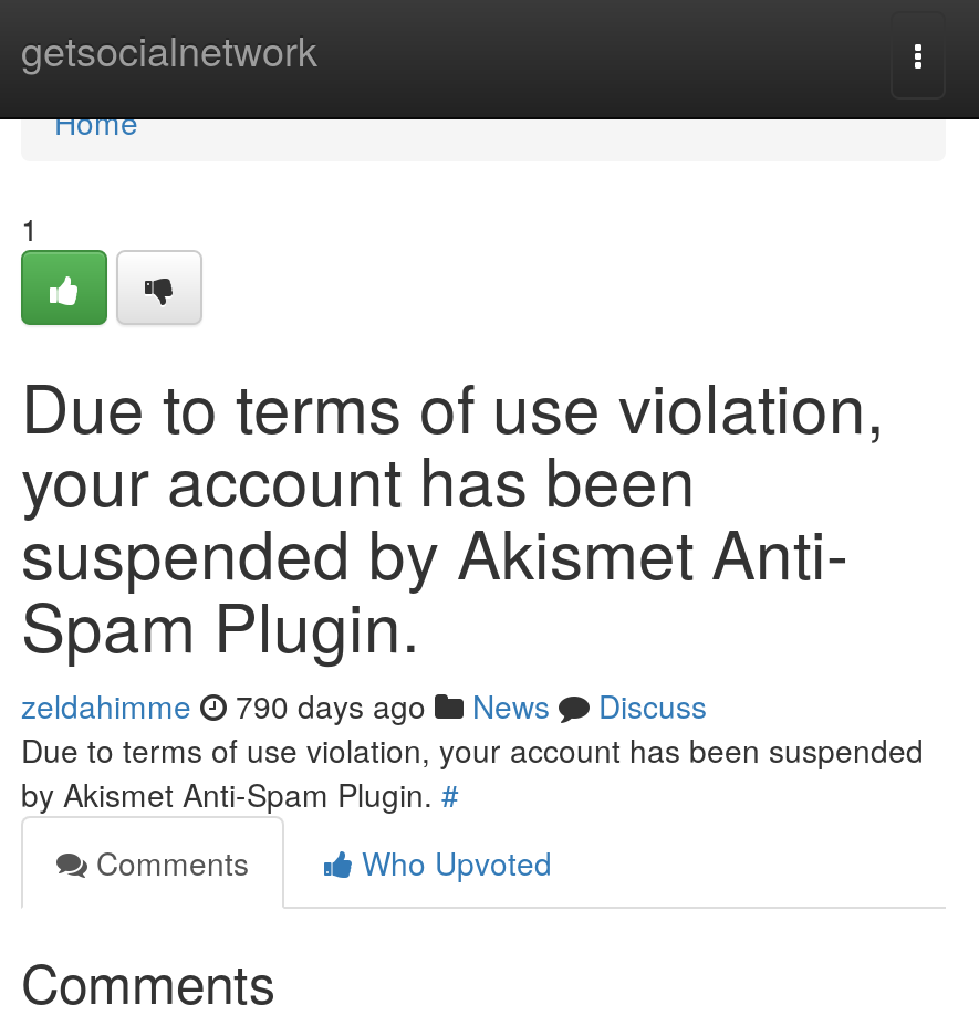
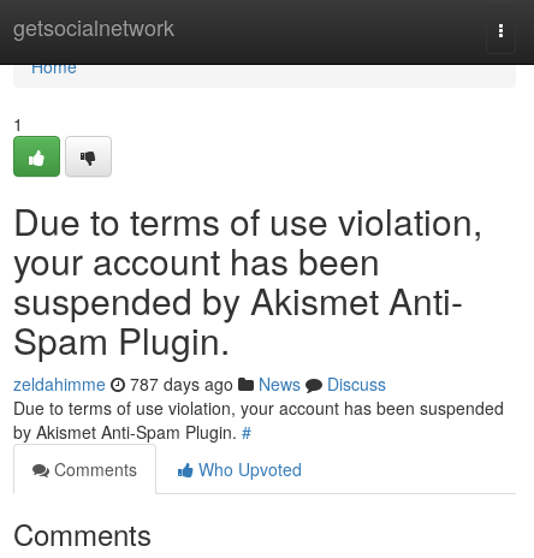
- zeldahimme 790 days ago News Discuss
+ zeldahimme 787 days ago News Discuss
